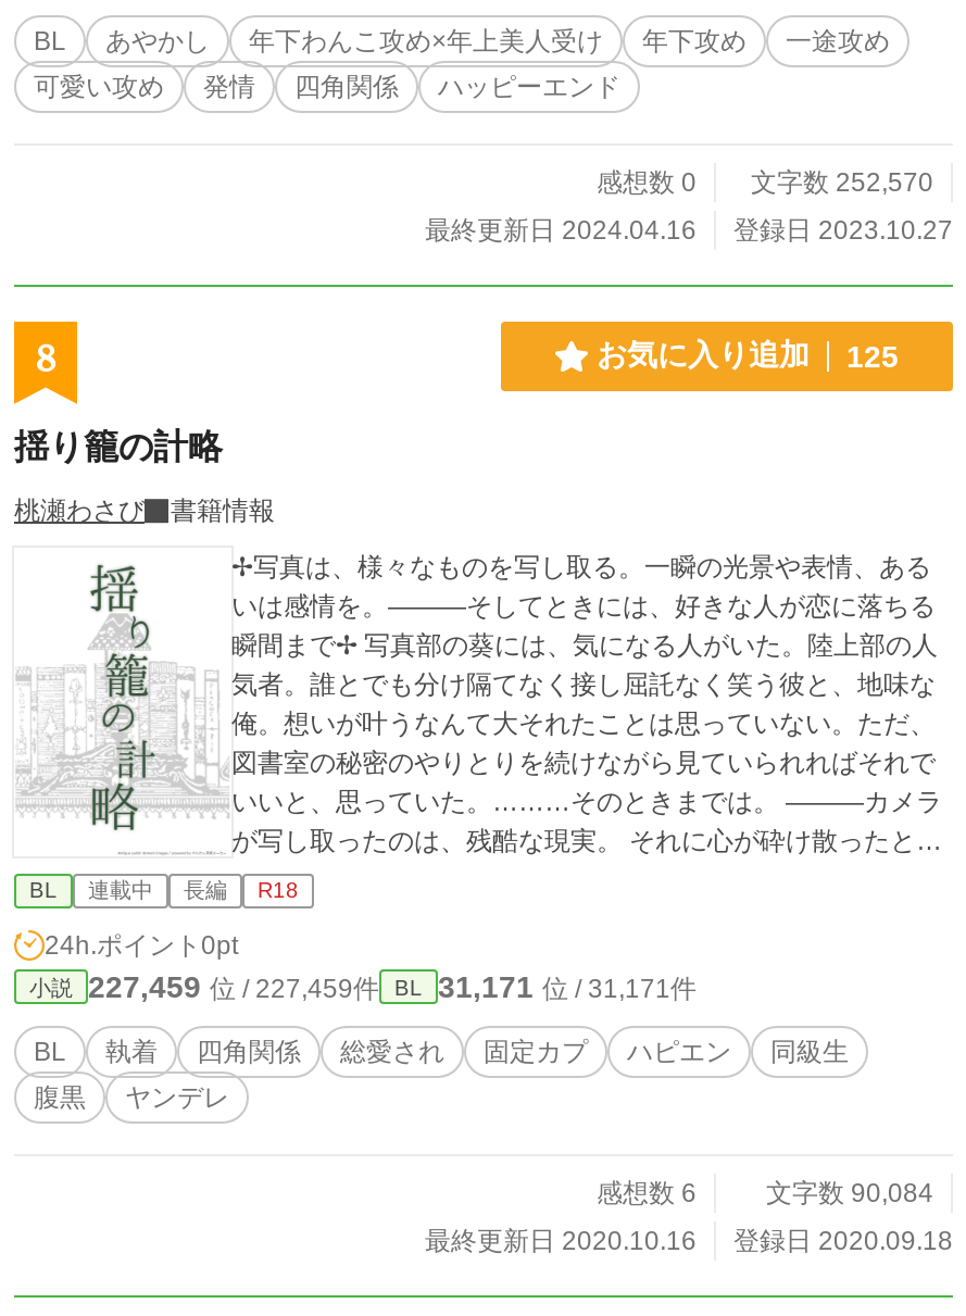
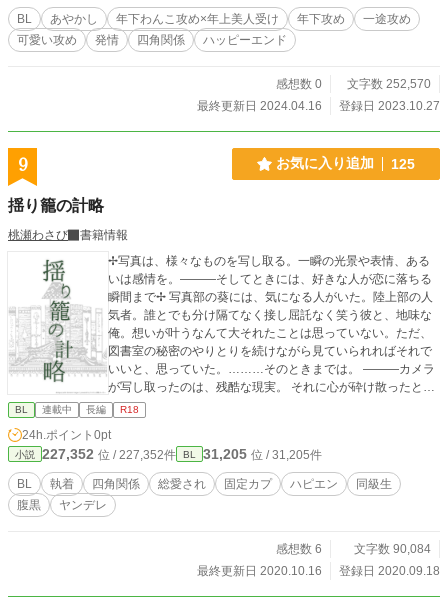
- 8
+ 9

- 227,459位 / 227,459件
+ 227,352位 / 227,352件

- 31,171位 / 31,171件
+ 31,205位 / 31,205件
